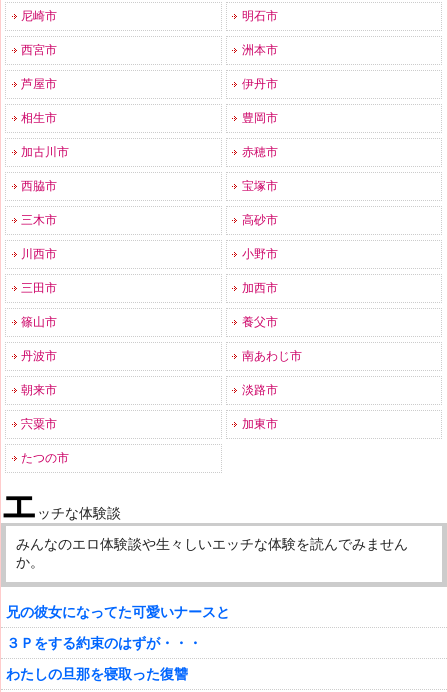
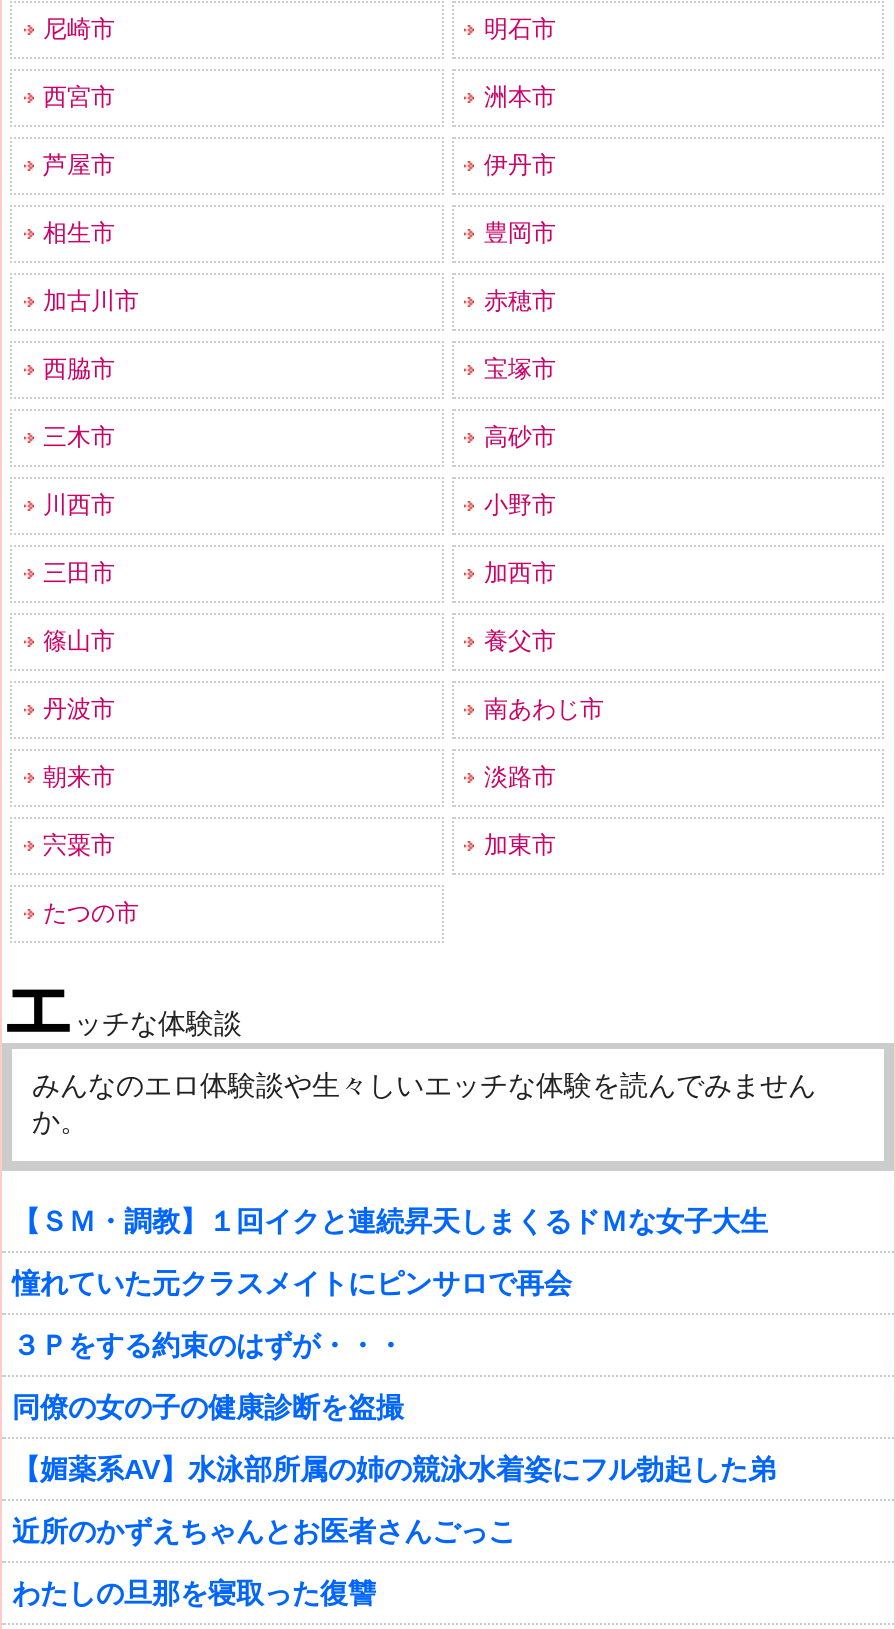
- 兄の彼女になってた可愛いナースと
+ 【ＳＭ・調教】１回イクと連続昇天しまくるドＭな女子大生
+ 憧れていた元クラスメイトにピンサロで再会

+ 同僚の女の子の健康診断を盗撮
+ 【媚薬系AV】水泳部所属の姉の競泳水着姿にフル勃起した弟
+ 近所のかずえちゃんとお医者さんごっこ
